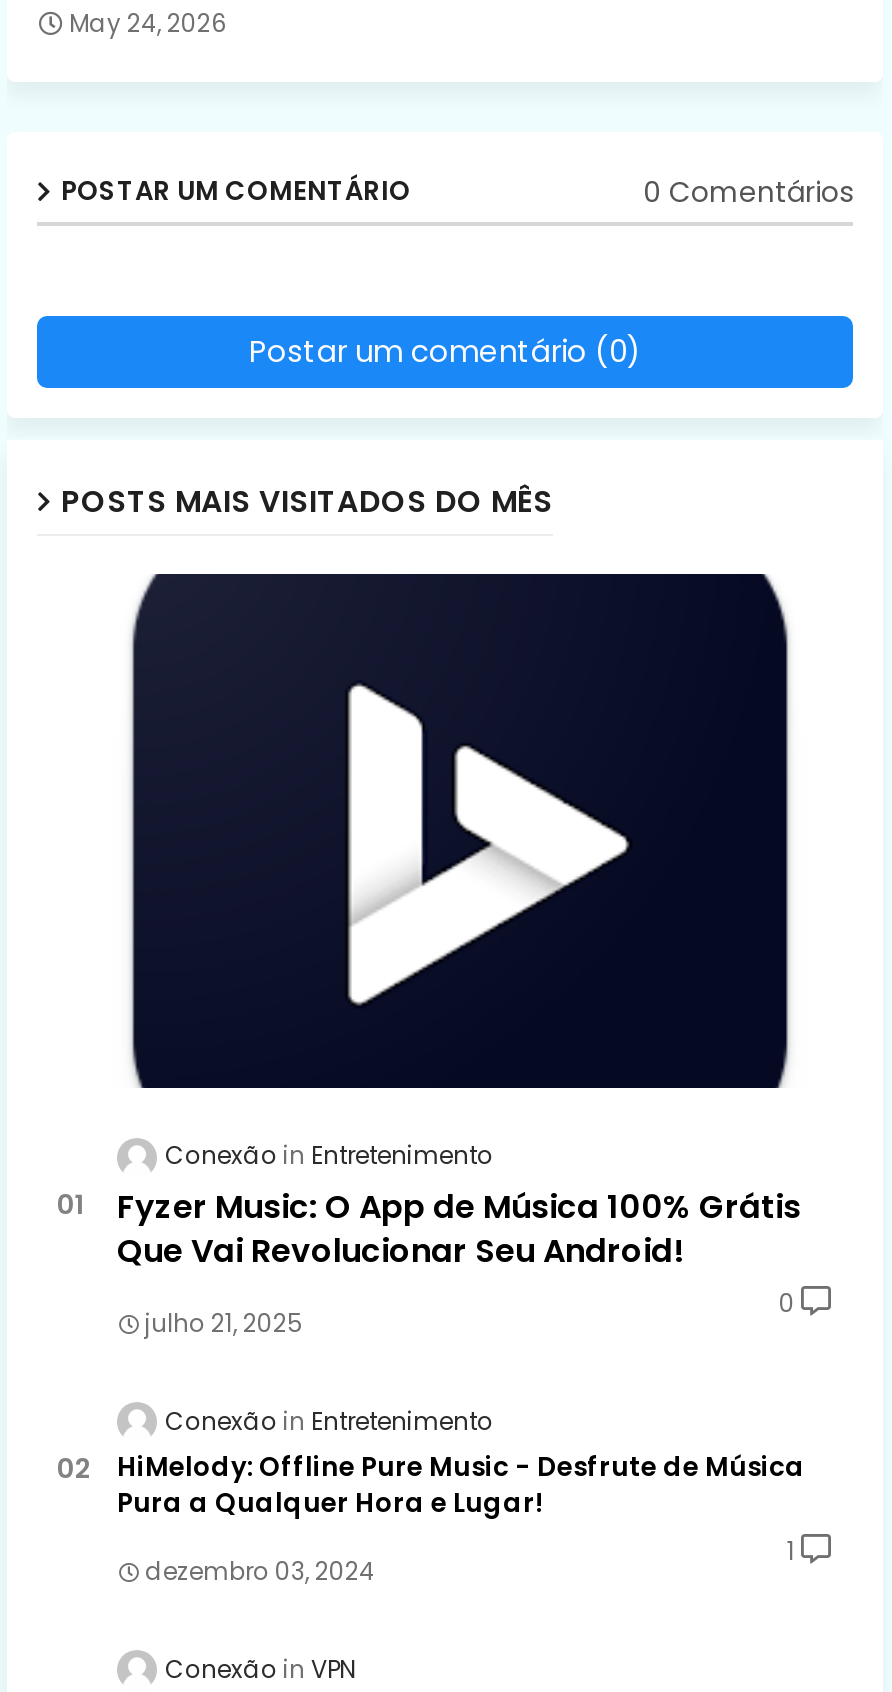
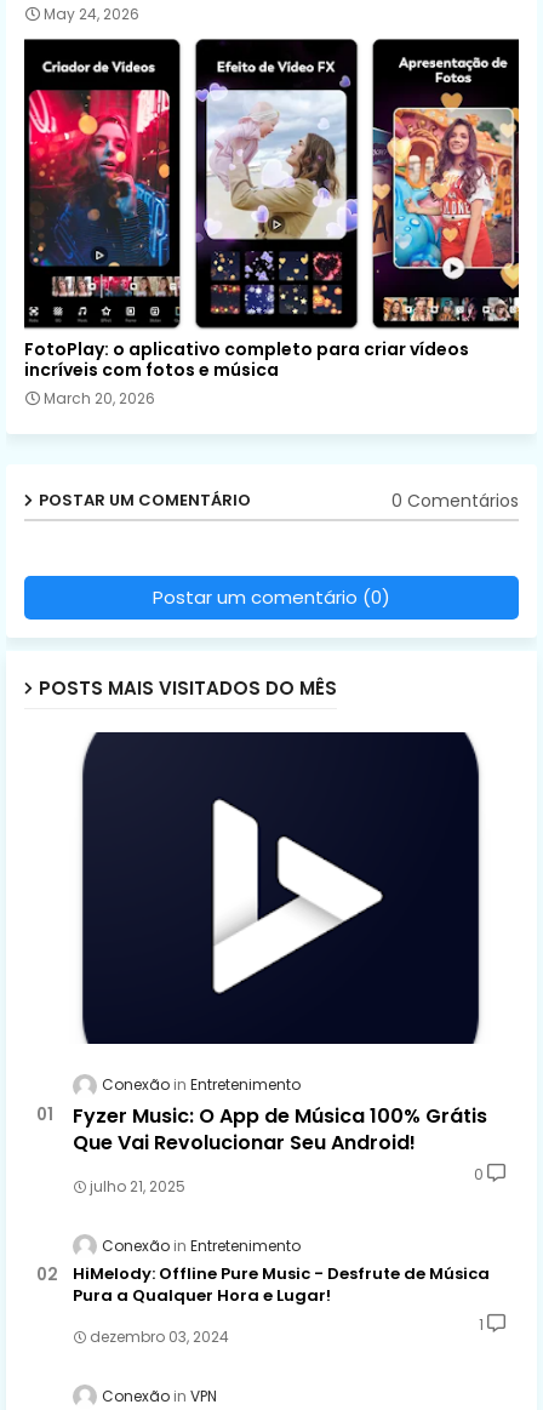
+ [image]
+ FotoPlay: o aplicativo completo para criar vídeos
+ incríveis com fotos e música
+ March 20, 2026

+ [image]

+ [image]
